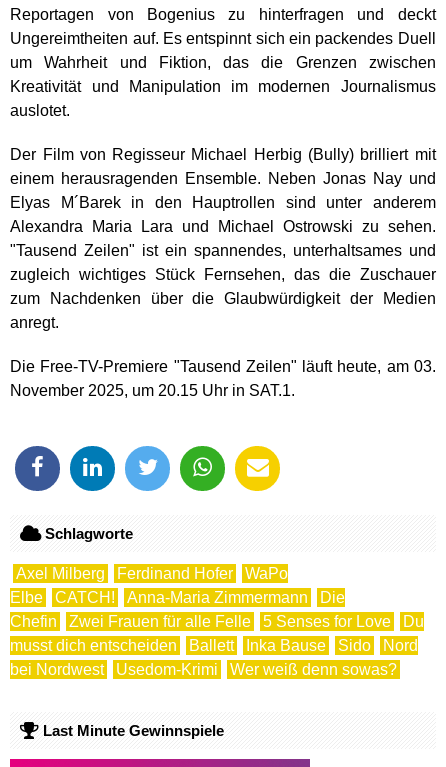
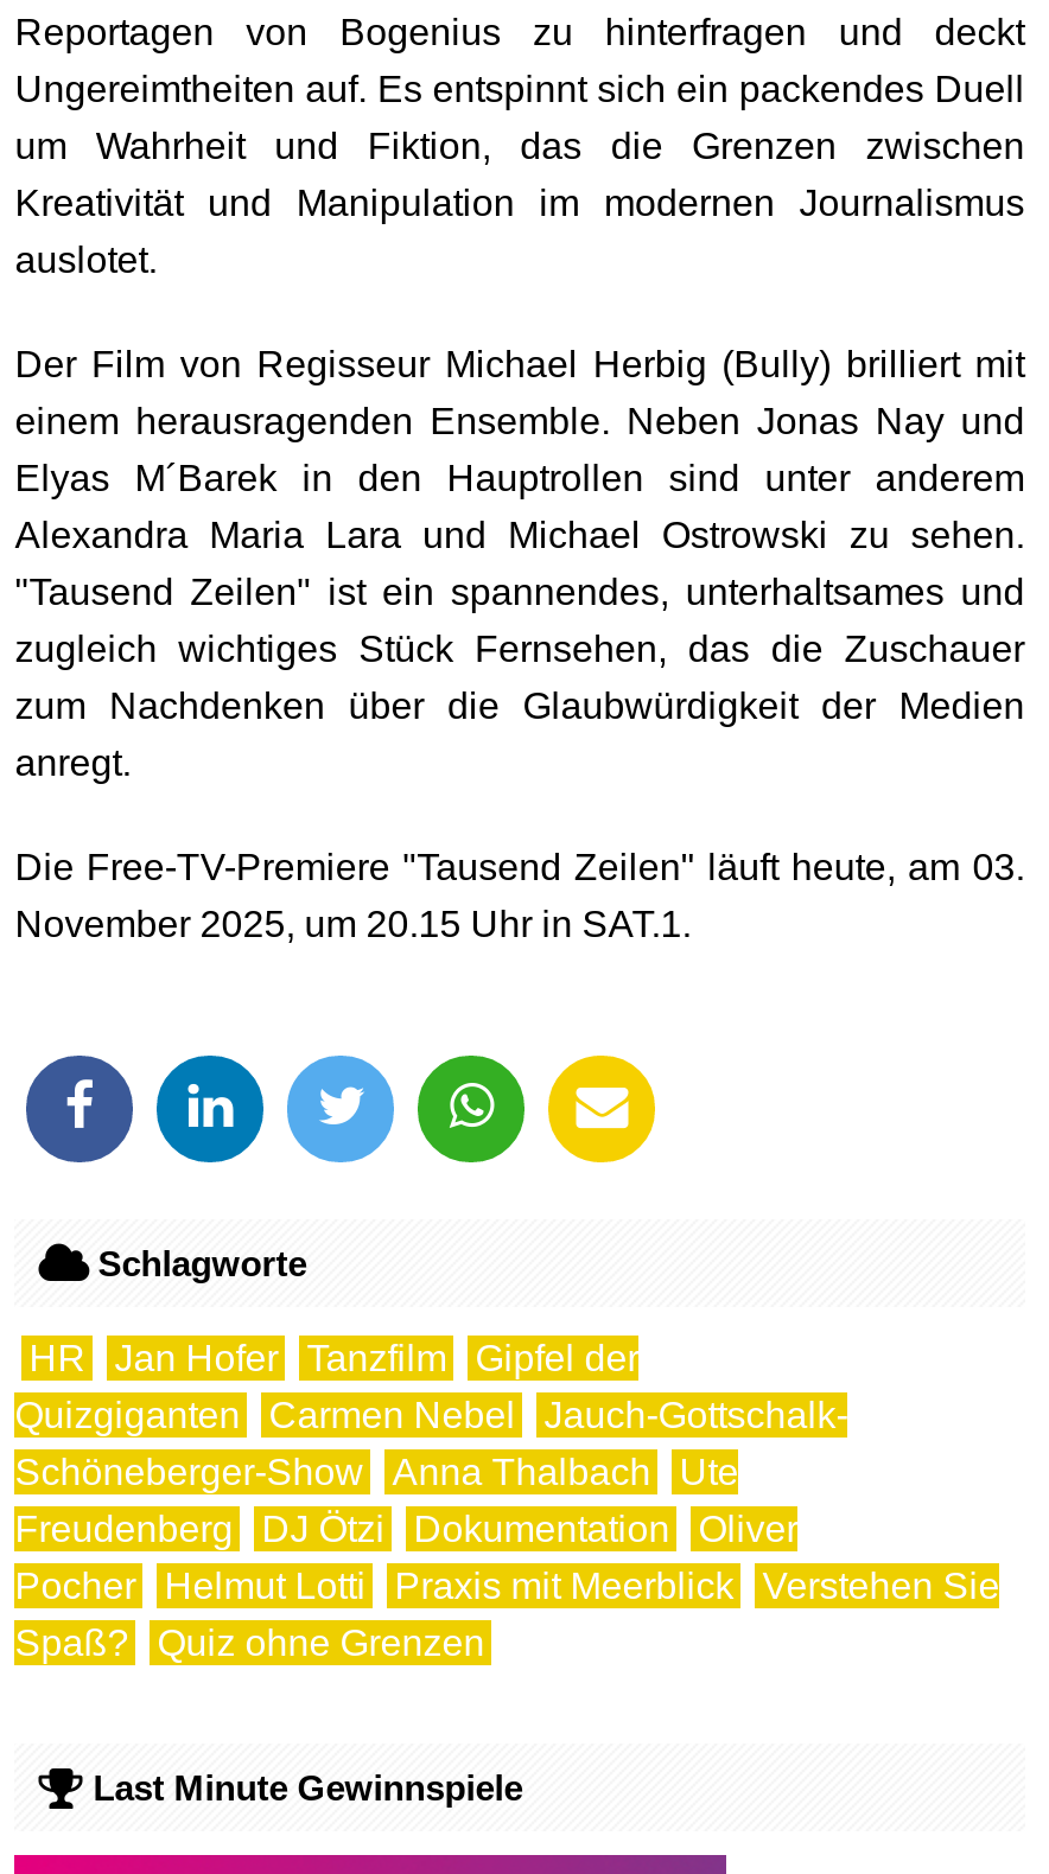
- Axel Milberg
- Ferdinand Hofer
- WaPo
- Elbe
- CATCH!
- Anna-Maria Zimmermann
- Die
- Chefin
- Zwei Frauen für alle Felle
- 5 Senses for Love
- Du
- musst dich entscheiden
- Ballett
- Inka Bause
- Sido
- Nord
- bei Nordwest
- Usedom-Krimi
- Wer weiß denn sowas?
+ HR
+ Jan Hofer
+ Tanzfilm
+ Gipfel der
+ Quizgiganten
+ Carmen Nebel
+ Jauch-Gottschalk-
+ Schöneberger-Show
+ Anna Thalbach
+ Ute
+ Freudenberg
+ DJ Ötzi
+ Dokumentation
+ Oliver
+ Pocher
+ Helmut Lotti
+ Praxis mit Meerblick
+ Verstehen Sie
+ Spaß?
+ Quiz ohne Grenzen
